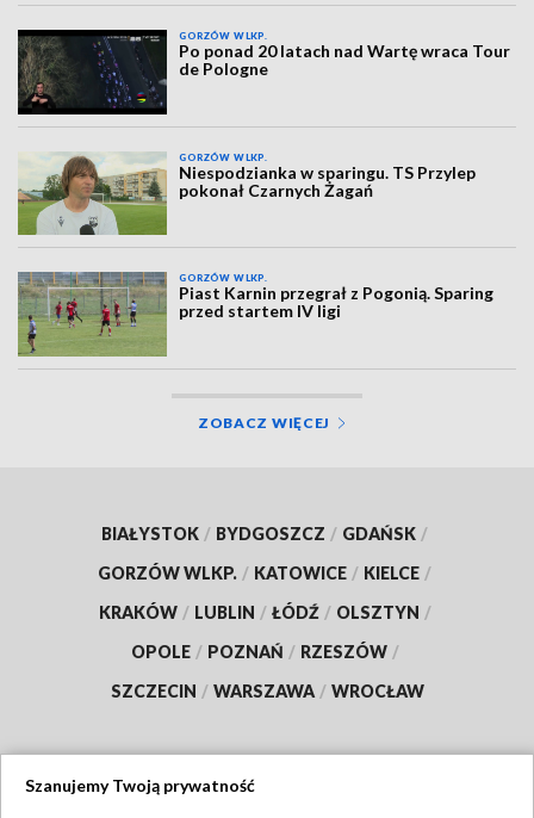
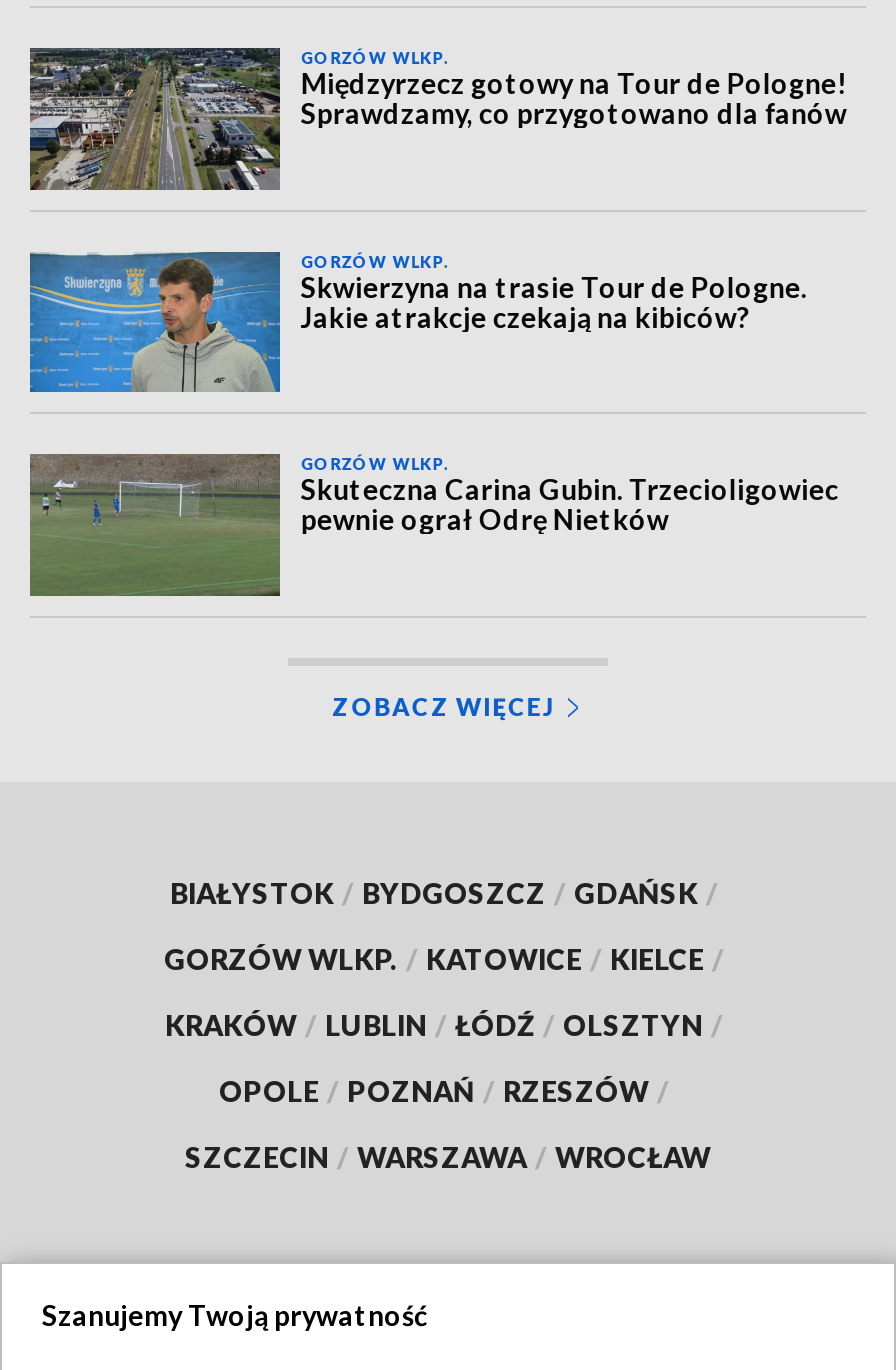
- [image]
- Po ponad 20 latach nad Wartę wraca Tour
- de Pologne
+ [image]
+ Międzyrzecz gotowy na Tour de Pologne!
+ Sprawdzamy, co przygotowano dla fanów

- [image]
- Niespodzianka w sparingu. TS Przylep
- pokonał Czarnych Żagań
+ [image]
+ Skwierzyna na trasie Tour de Pologne.
+ Jakie atrakcje czekają na kibiców?

- [image]
- Piast Karnin przegrał z Pogonią. Sparing
- przed startem IV ligi
+ [image]
+ Skuteczna Carina Gubin. Trzecioligowiec
+ pewnie ograł Odrę Nietków
